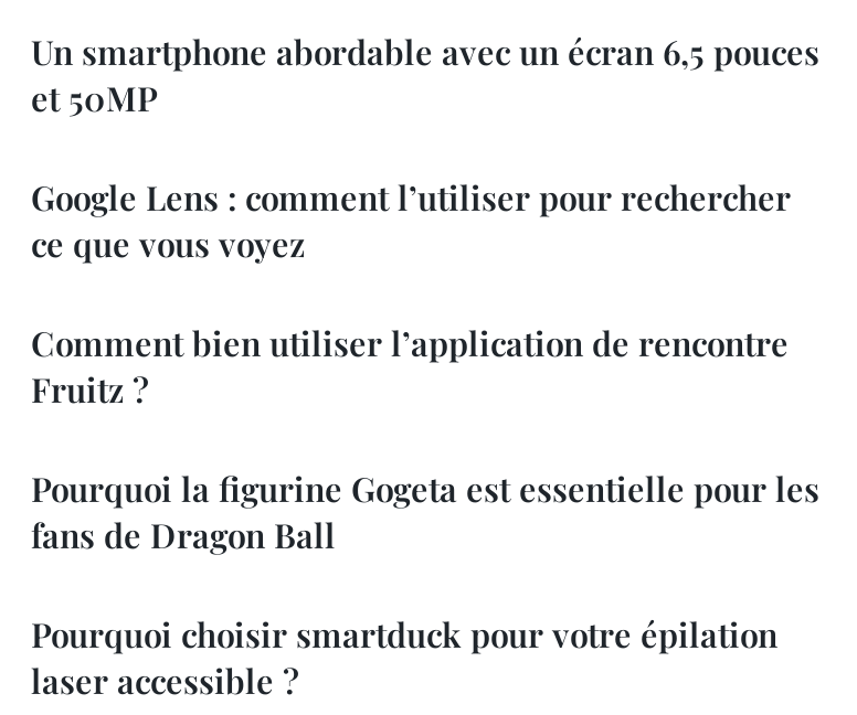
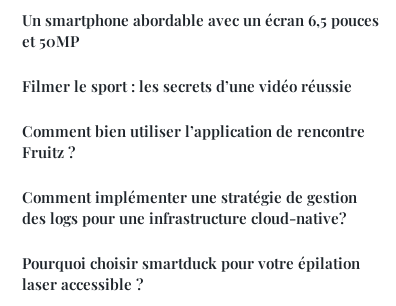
- Google Lens : comment l’utiliser pour rechercher
- ce que vous voyez
+ Filmer le sport : les secrets d’une vidéo réussie

- Pourquoi la figurine Gogeta est essentielle pour les
- fans de Dragon Ball
+ Comment implémenter une stratégie de gestion
+ des logs pour une infrastructure cloud-native?
